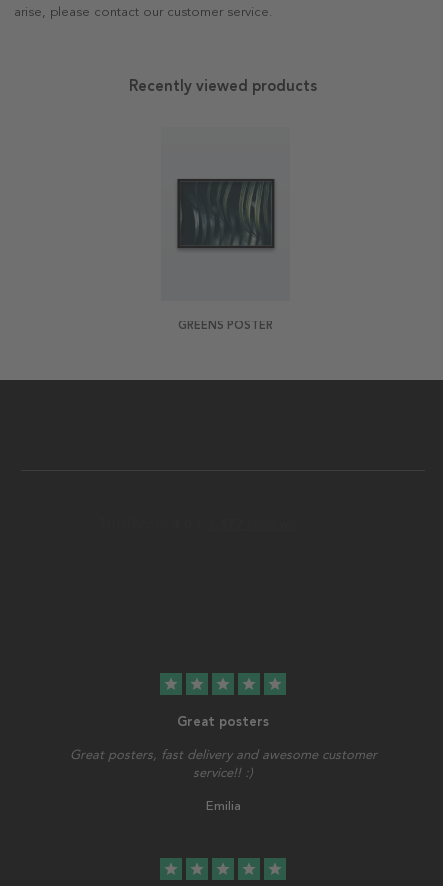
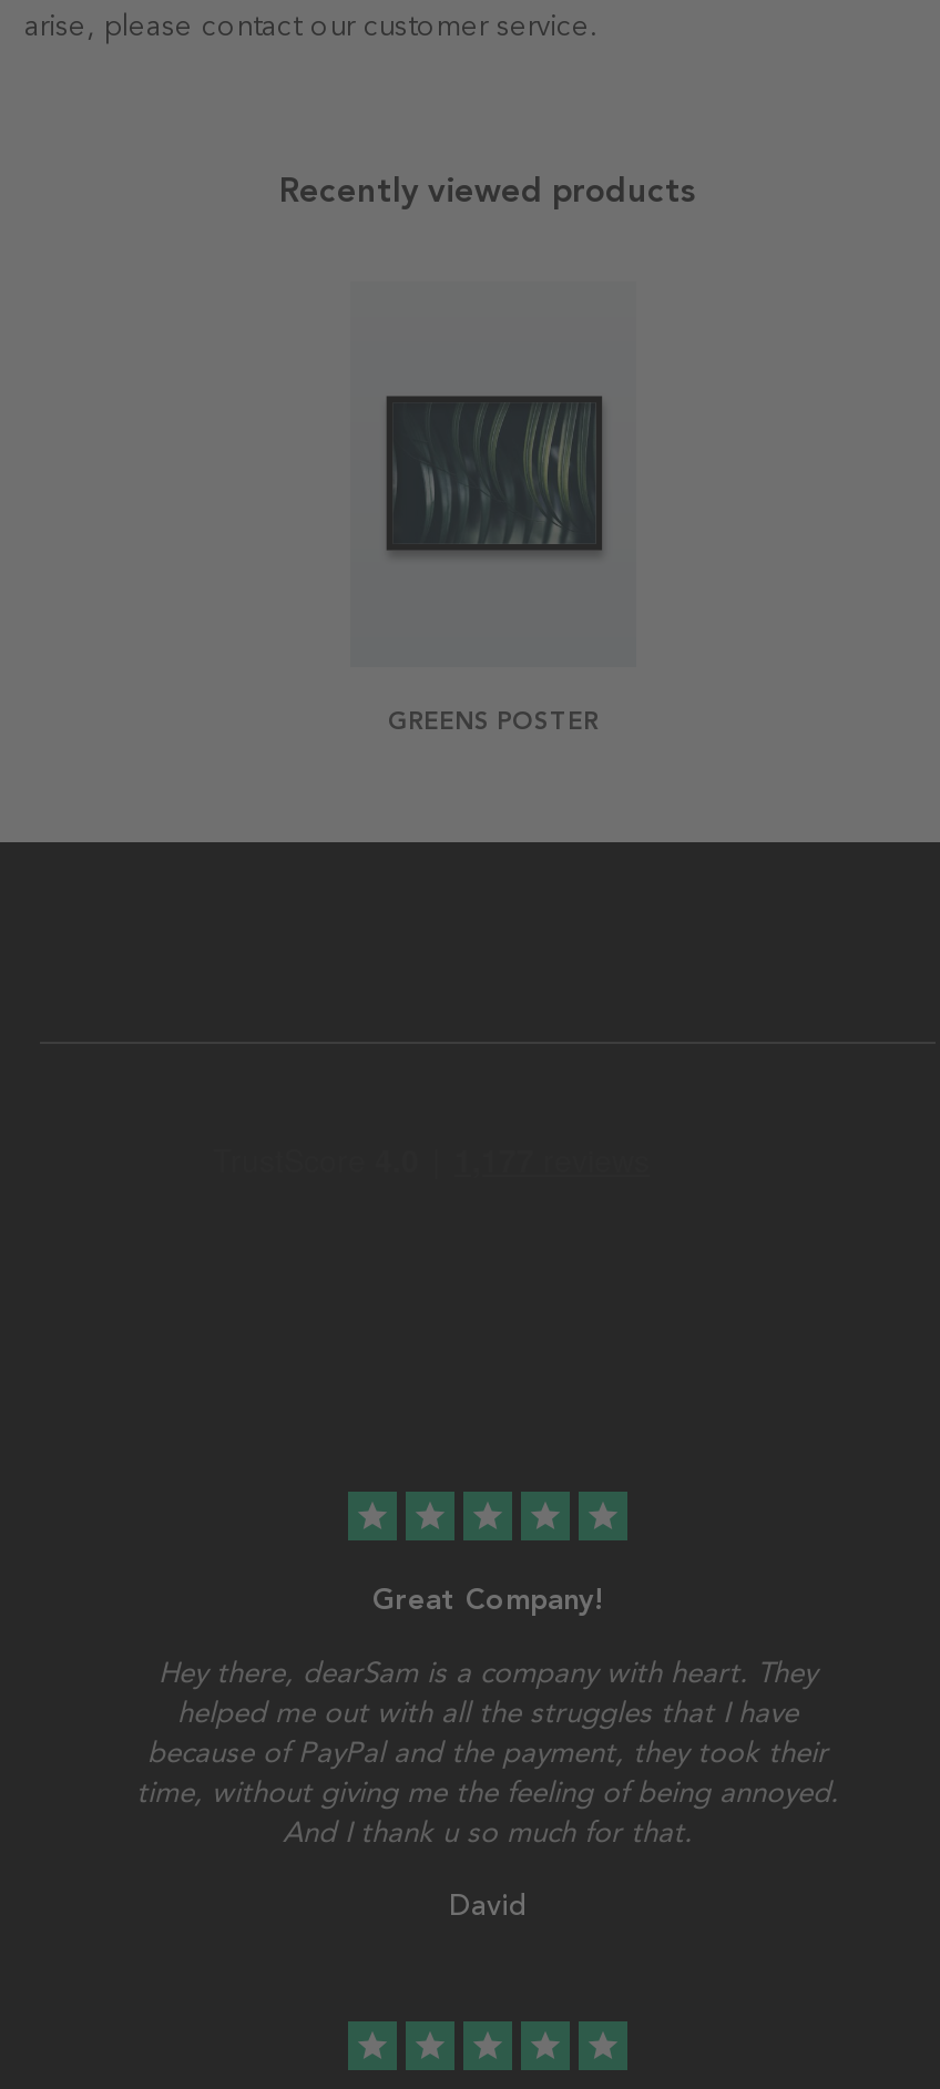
- Great posters
+ Great Company!

- Great posters, fast delivery and awesome customer
- service!! :)
+ Hey there, dearSam is a company with heart. They
+ helped me out with all the struggles that I have
+ because of PayPal and the payment, they took their
+ time, without giving me the feeling of being annoyed.
+ And I thank u so much for that.

- Emilia
+ David
